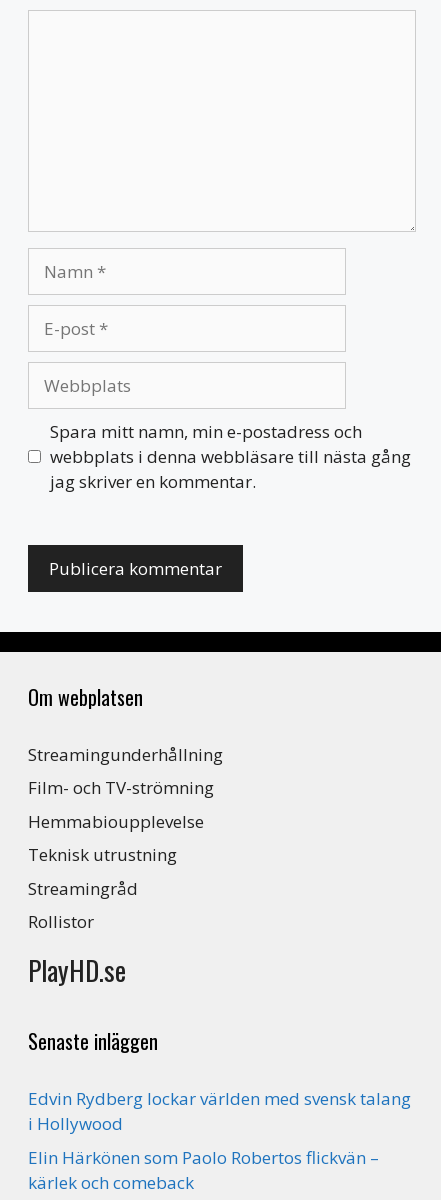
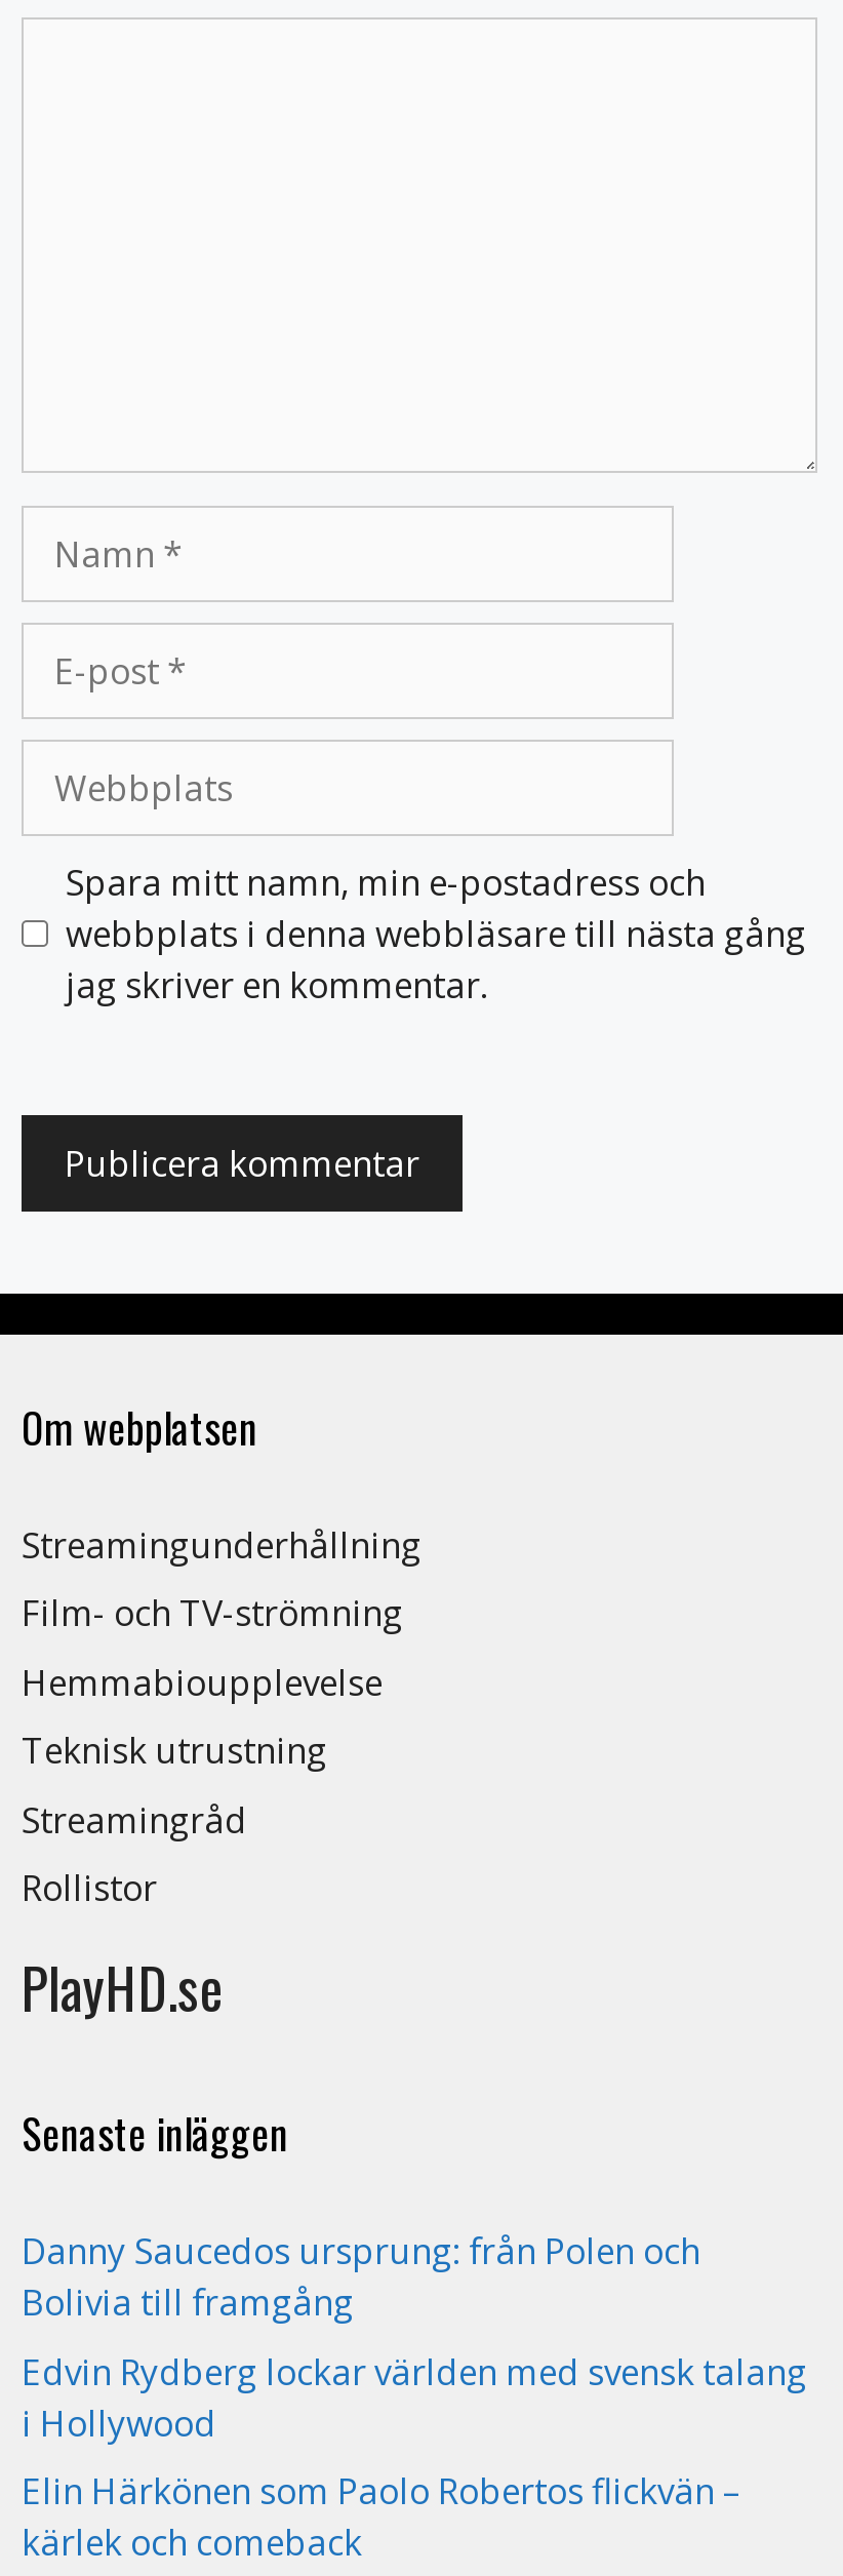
+ Danny Saucedos ursprung: från Polen och
+ Bolivia till framgång
